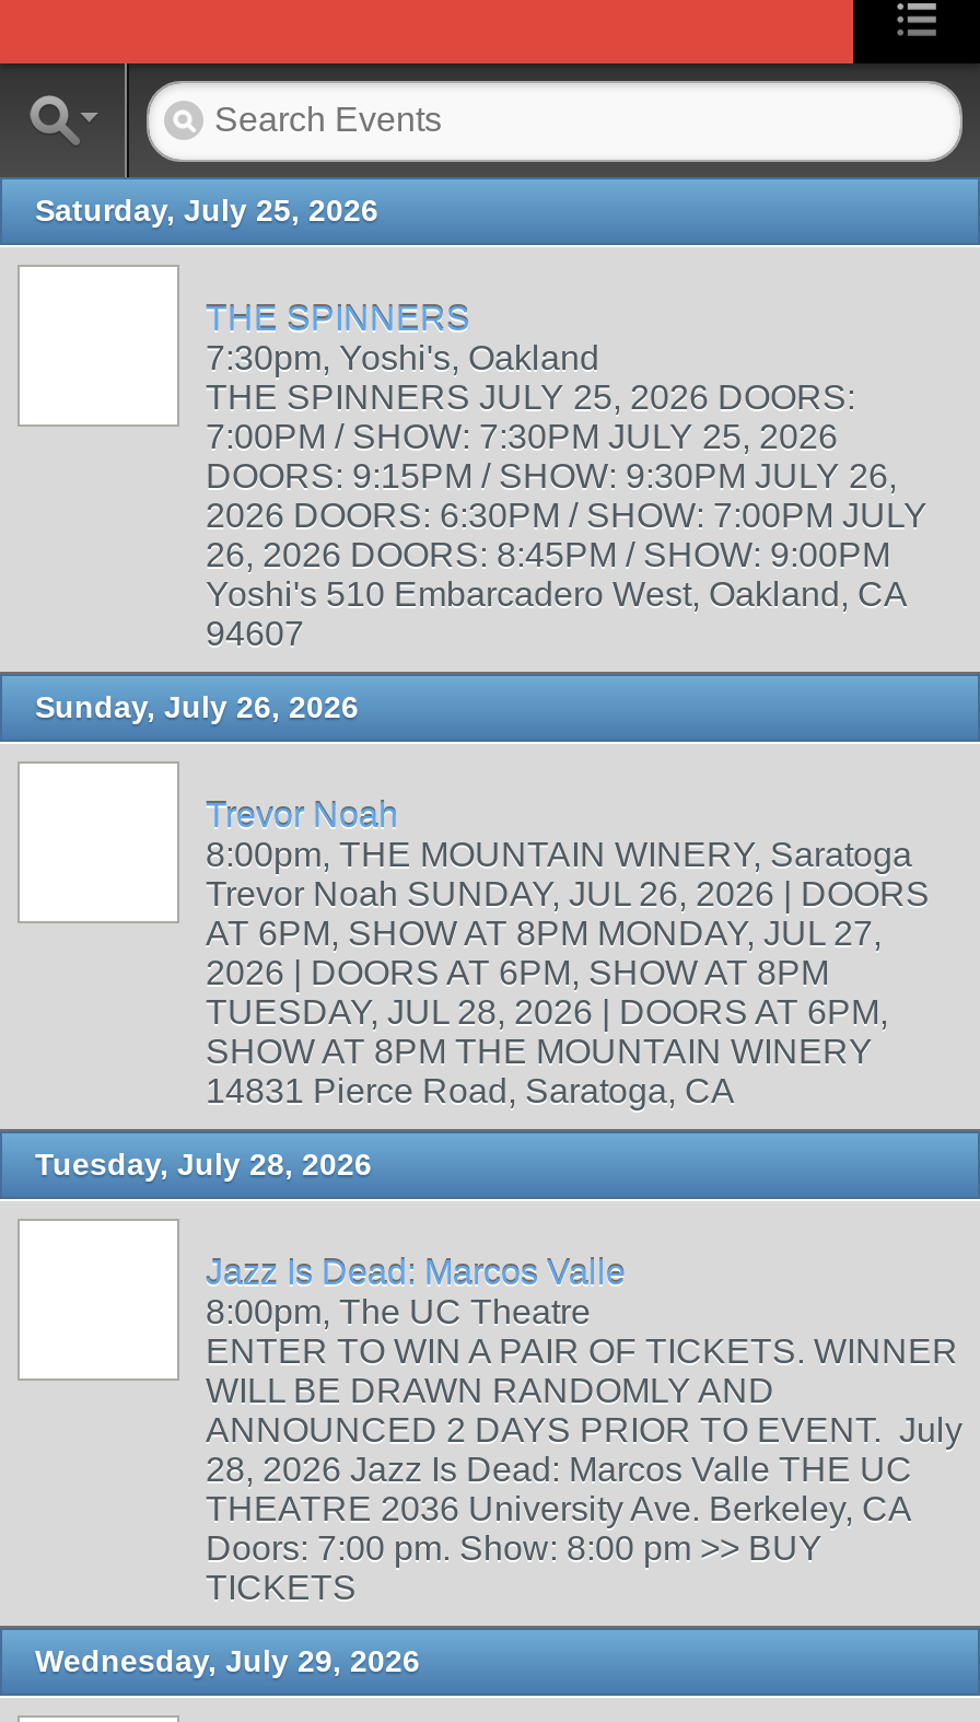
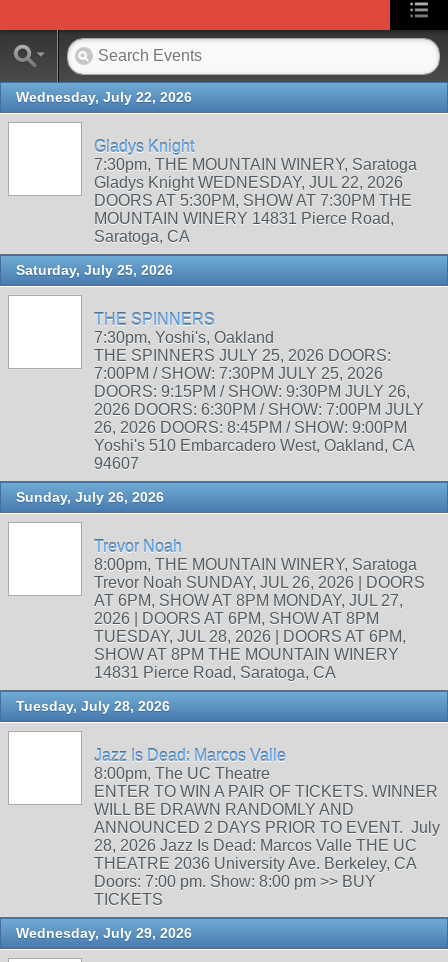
+ Wednesday, July 22, 2026
+ Gladys Knight
+ 7:30pm, THE MOUNTAIN WINERY, Saratoga
+ Gladys Knight WEDNESDAY, JUL 22, 2026
+ DOORS AT 5:30PM, SHOW AT 7:30PM THE
+ MOUNTAIN WINERY 14831 Pierce Road,
+ Saratoga, CA
